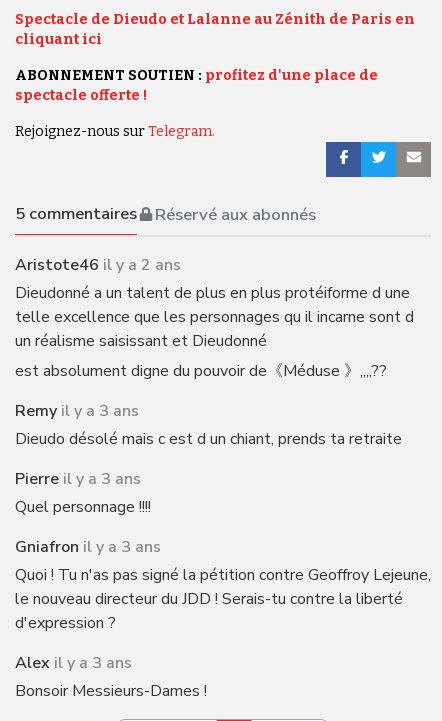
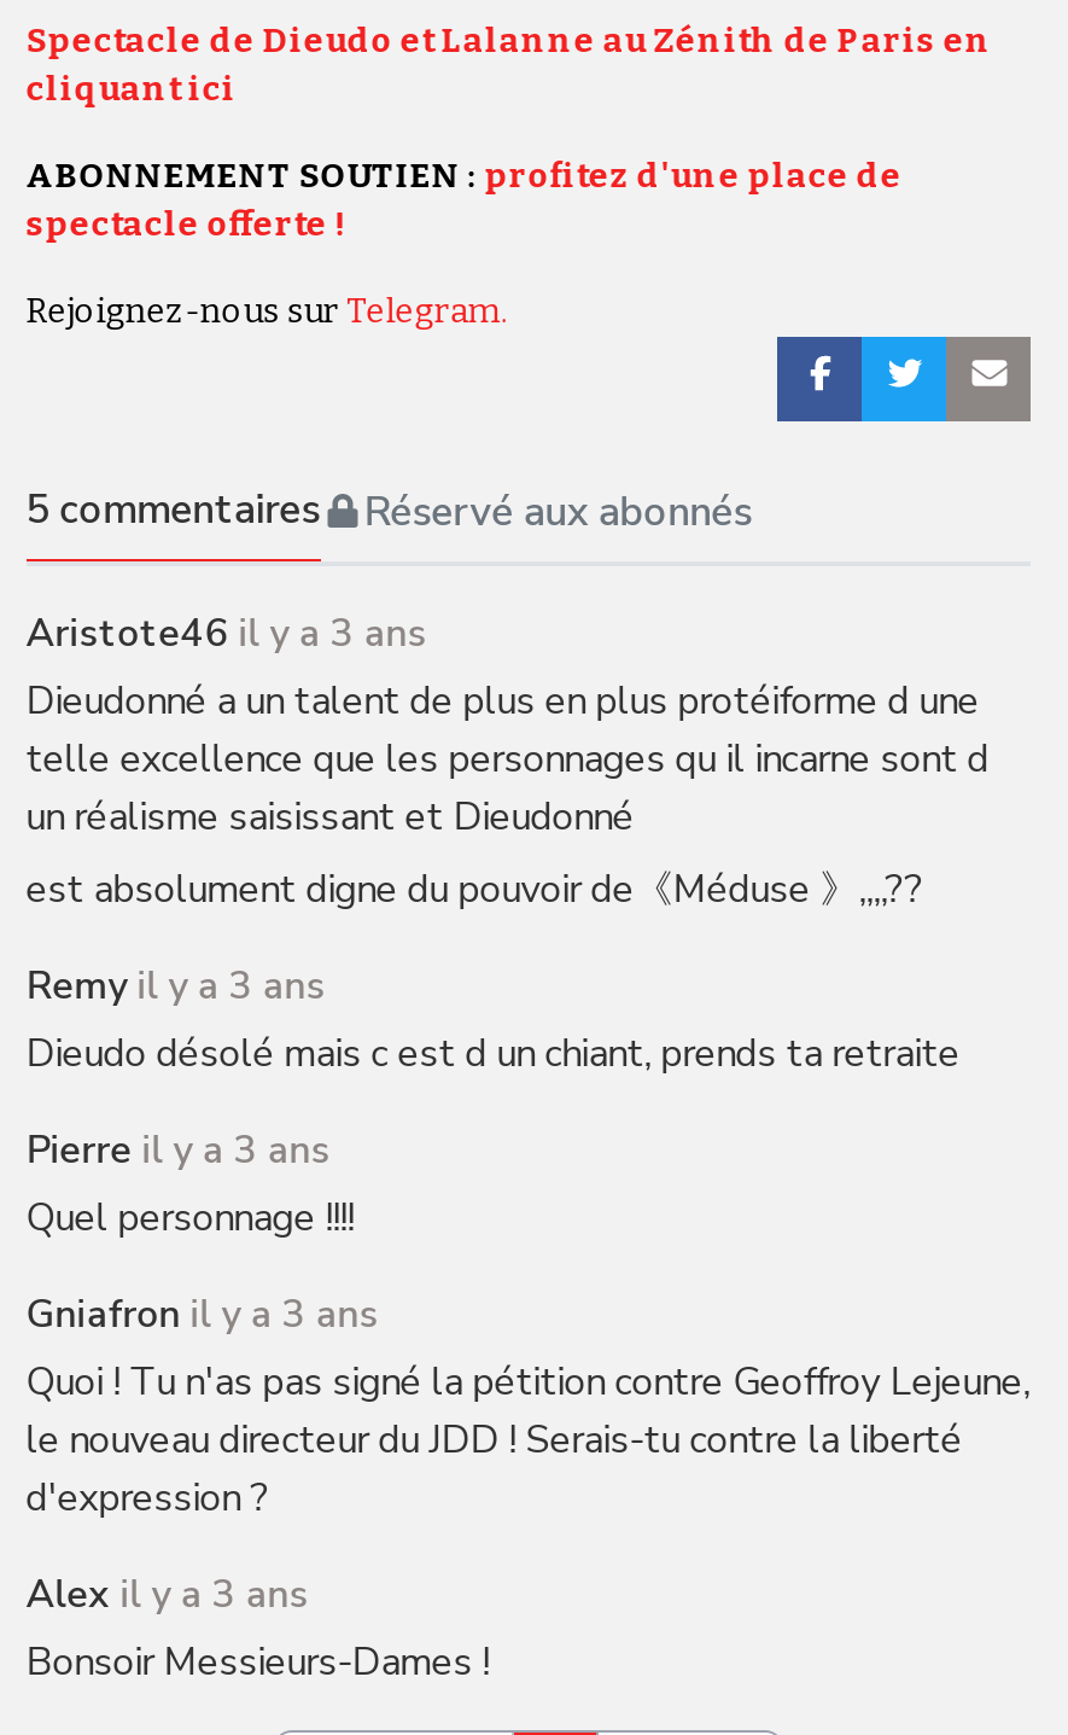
- Aristote46 il y a 2 ans
+ Aristote46 il y a 3 ans
